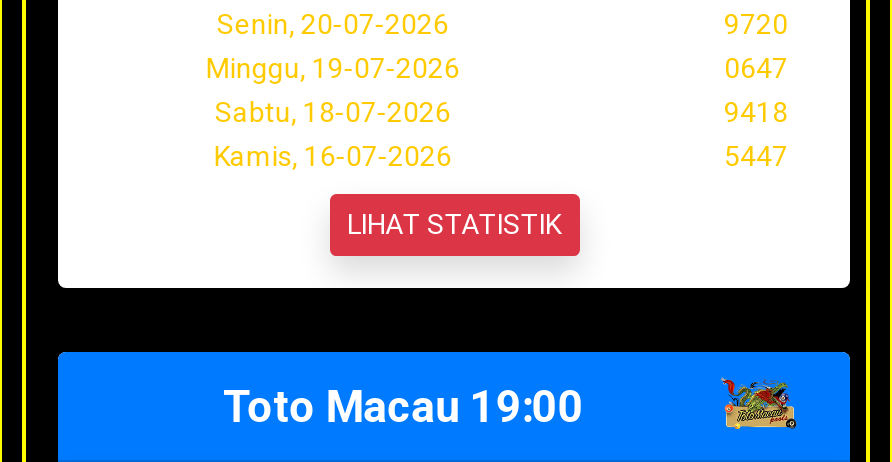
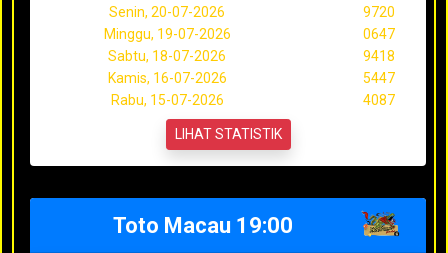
+ Rabu, 15-07-2026
+ 4087
